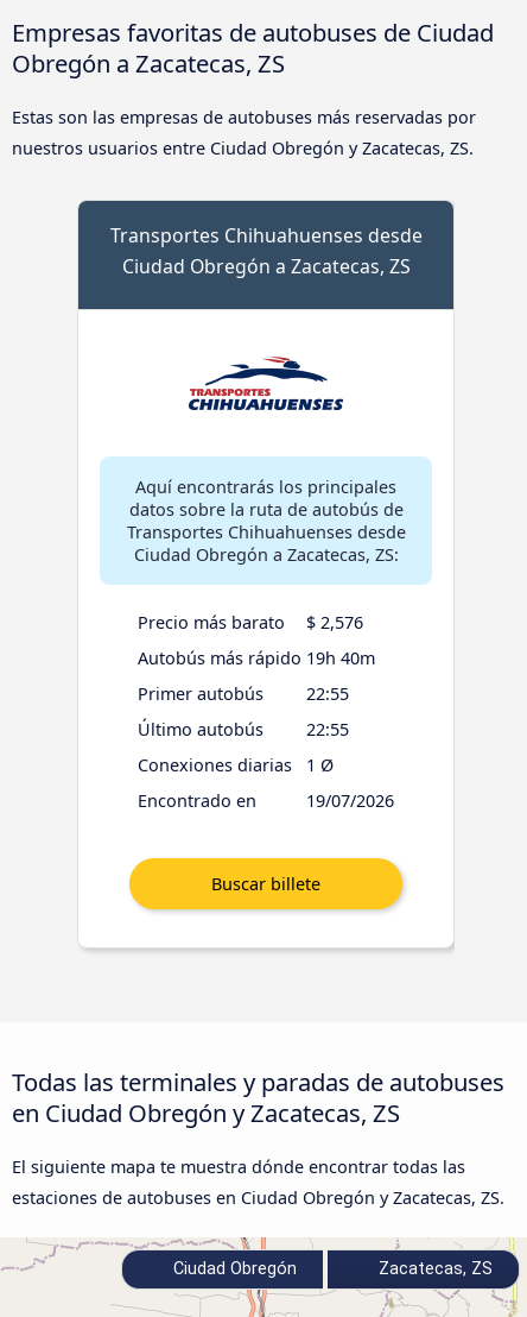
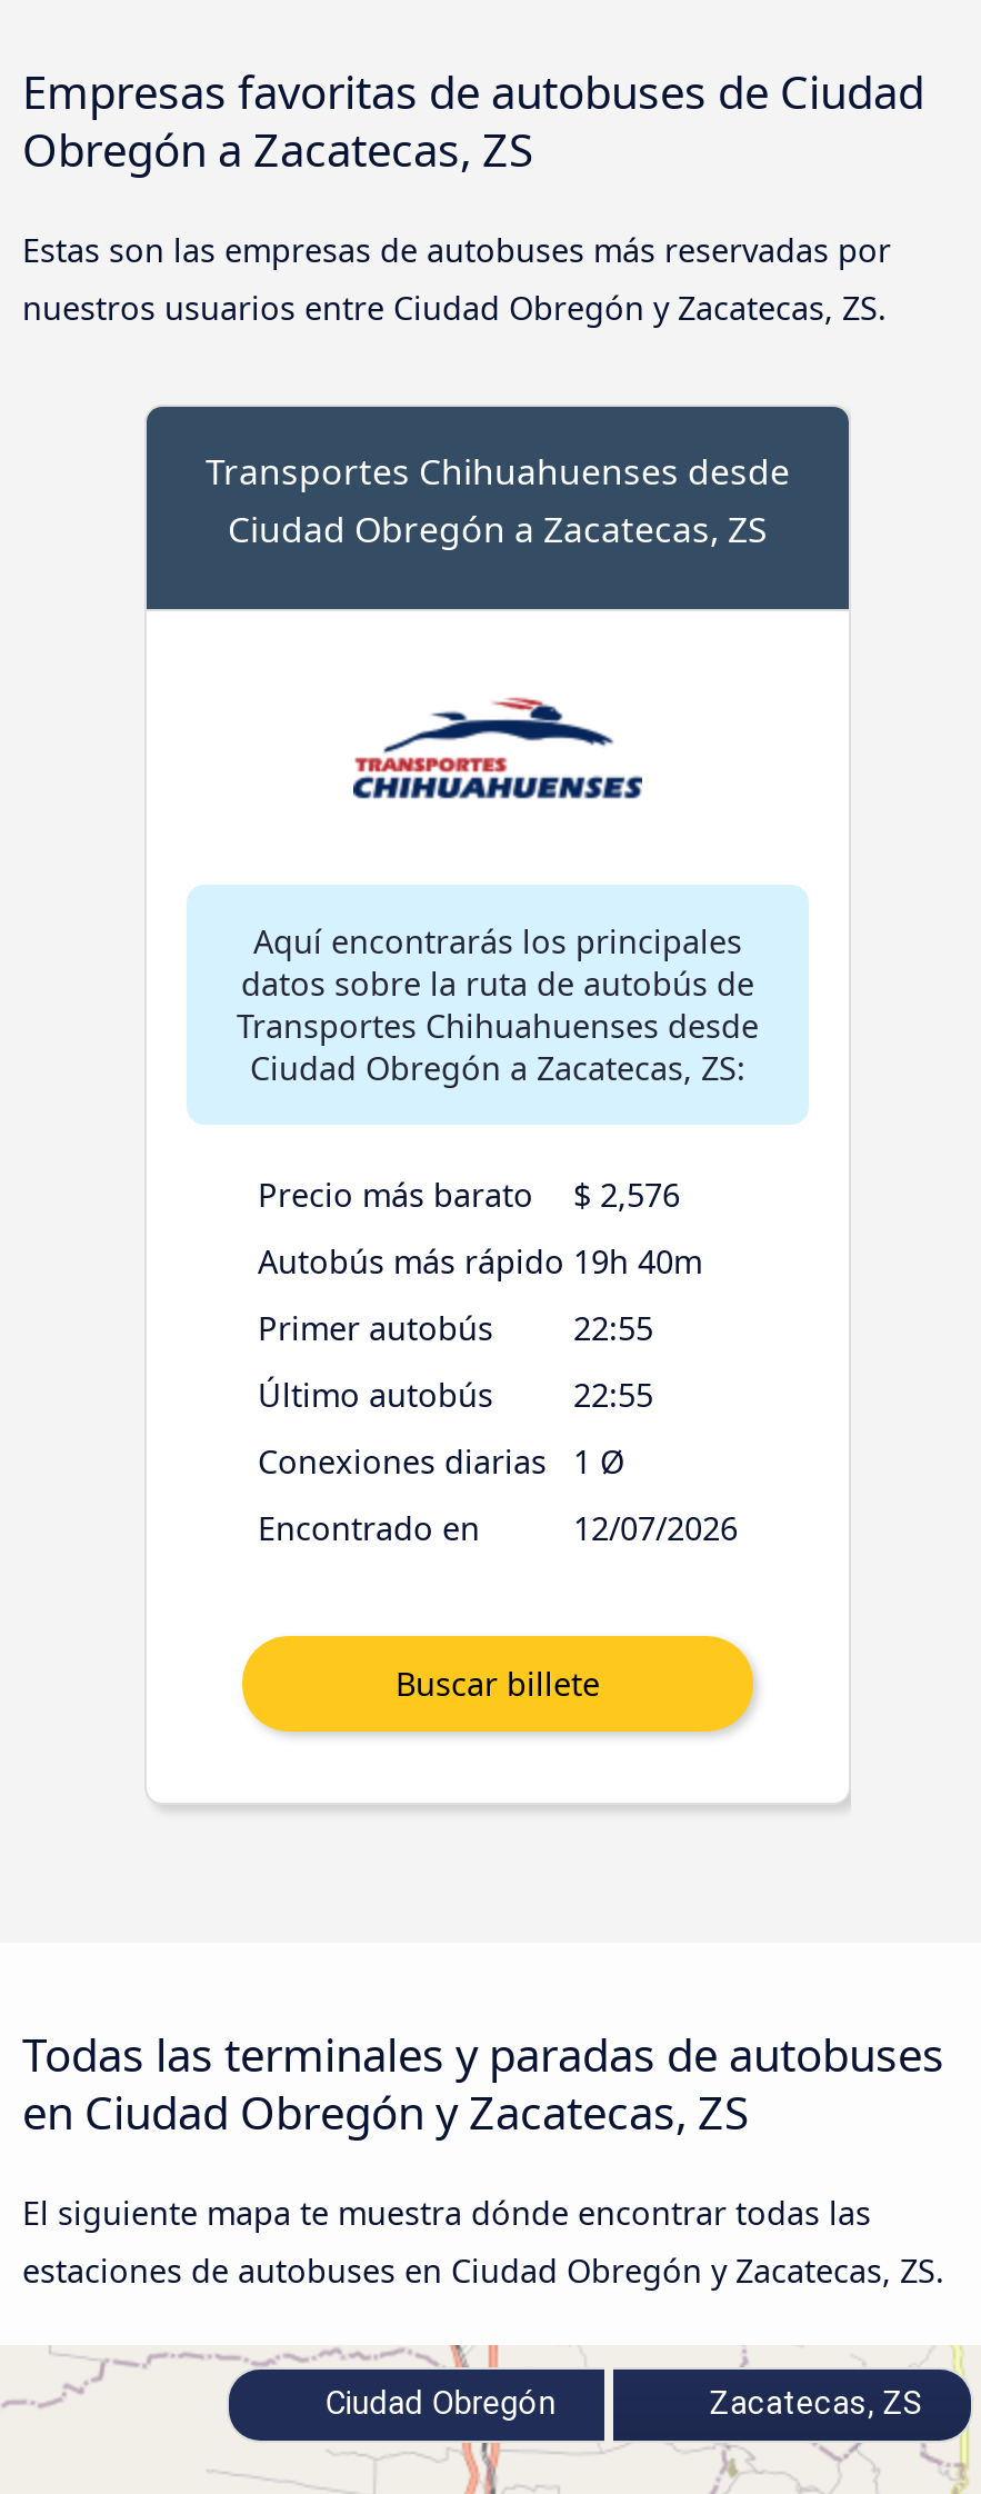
- 19/07/2026
+ 12/07/2026
